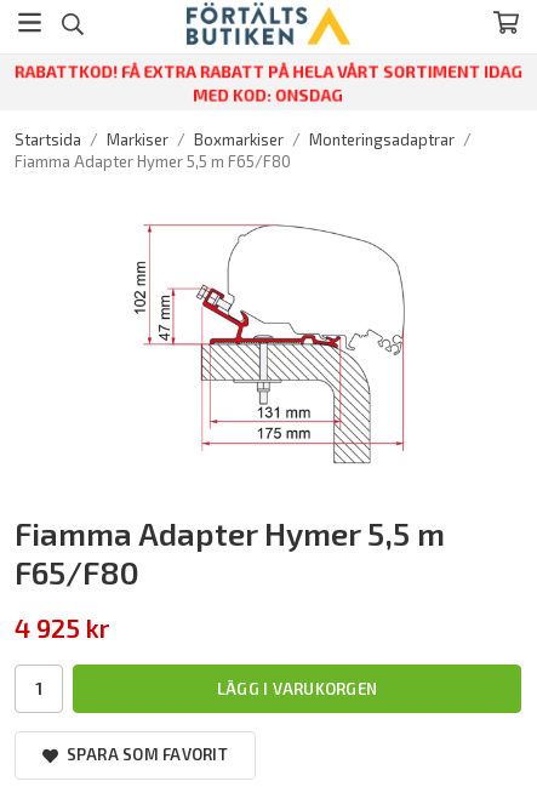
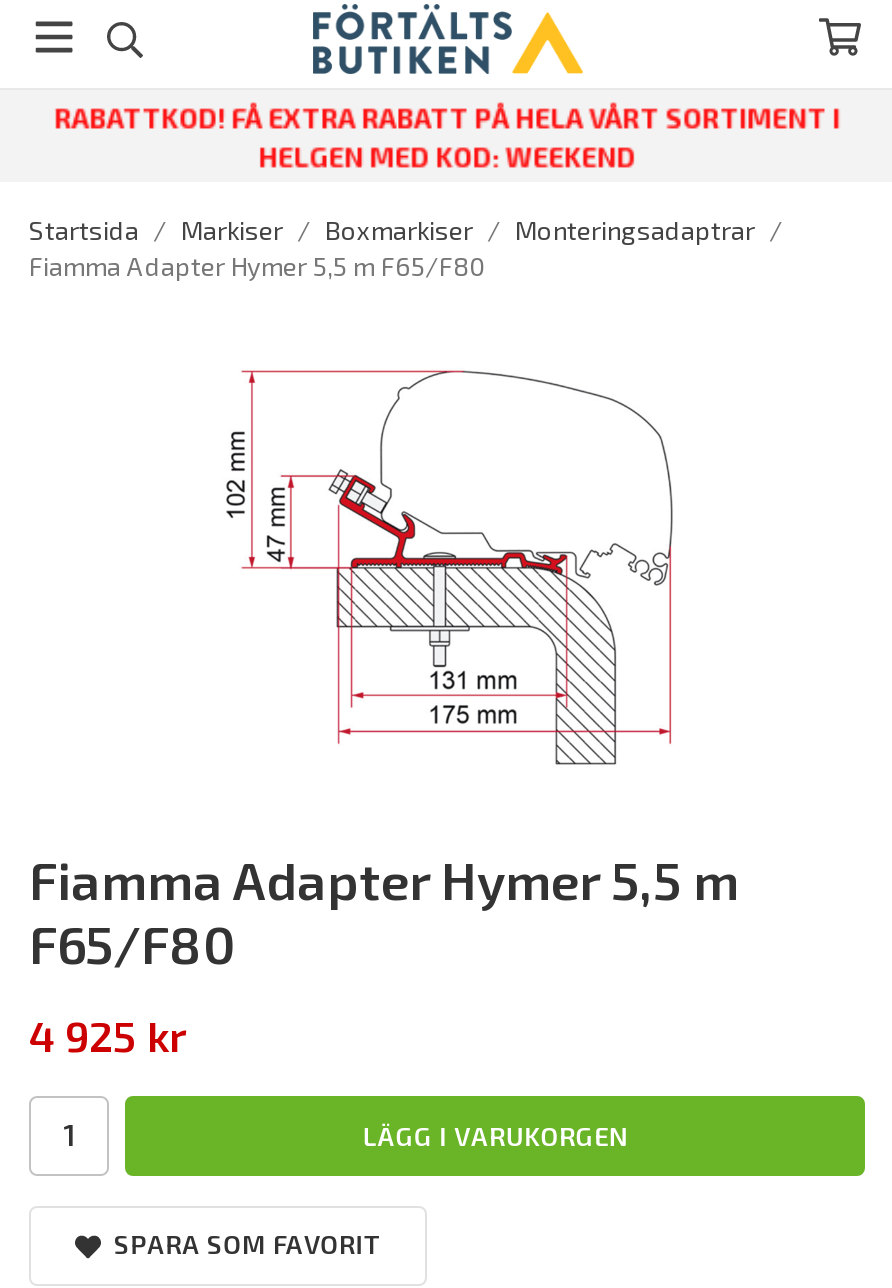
- RABATTKOD! FÅ EXTRA RABATT PÅ HELA VÅRT SORTIMENT IDAG
- MED KOD: ONSDAG
+ RABATTKOD! FÅ EXTRA RABATT PÅ HELA VÅRT SORTIMENT I
+ HELGEN MED KOD: WEEKEND
